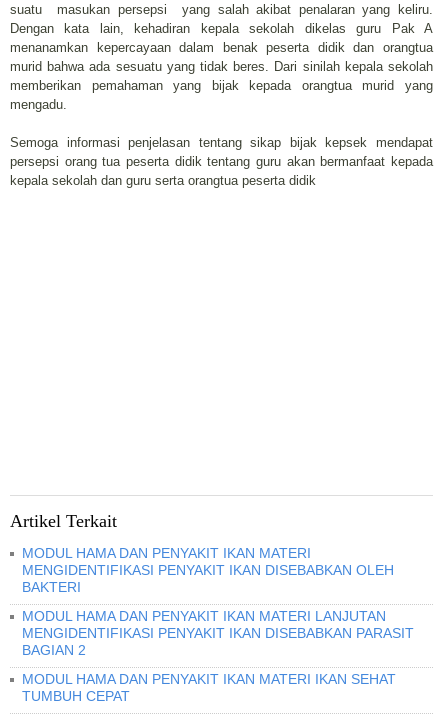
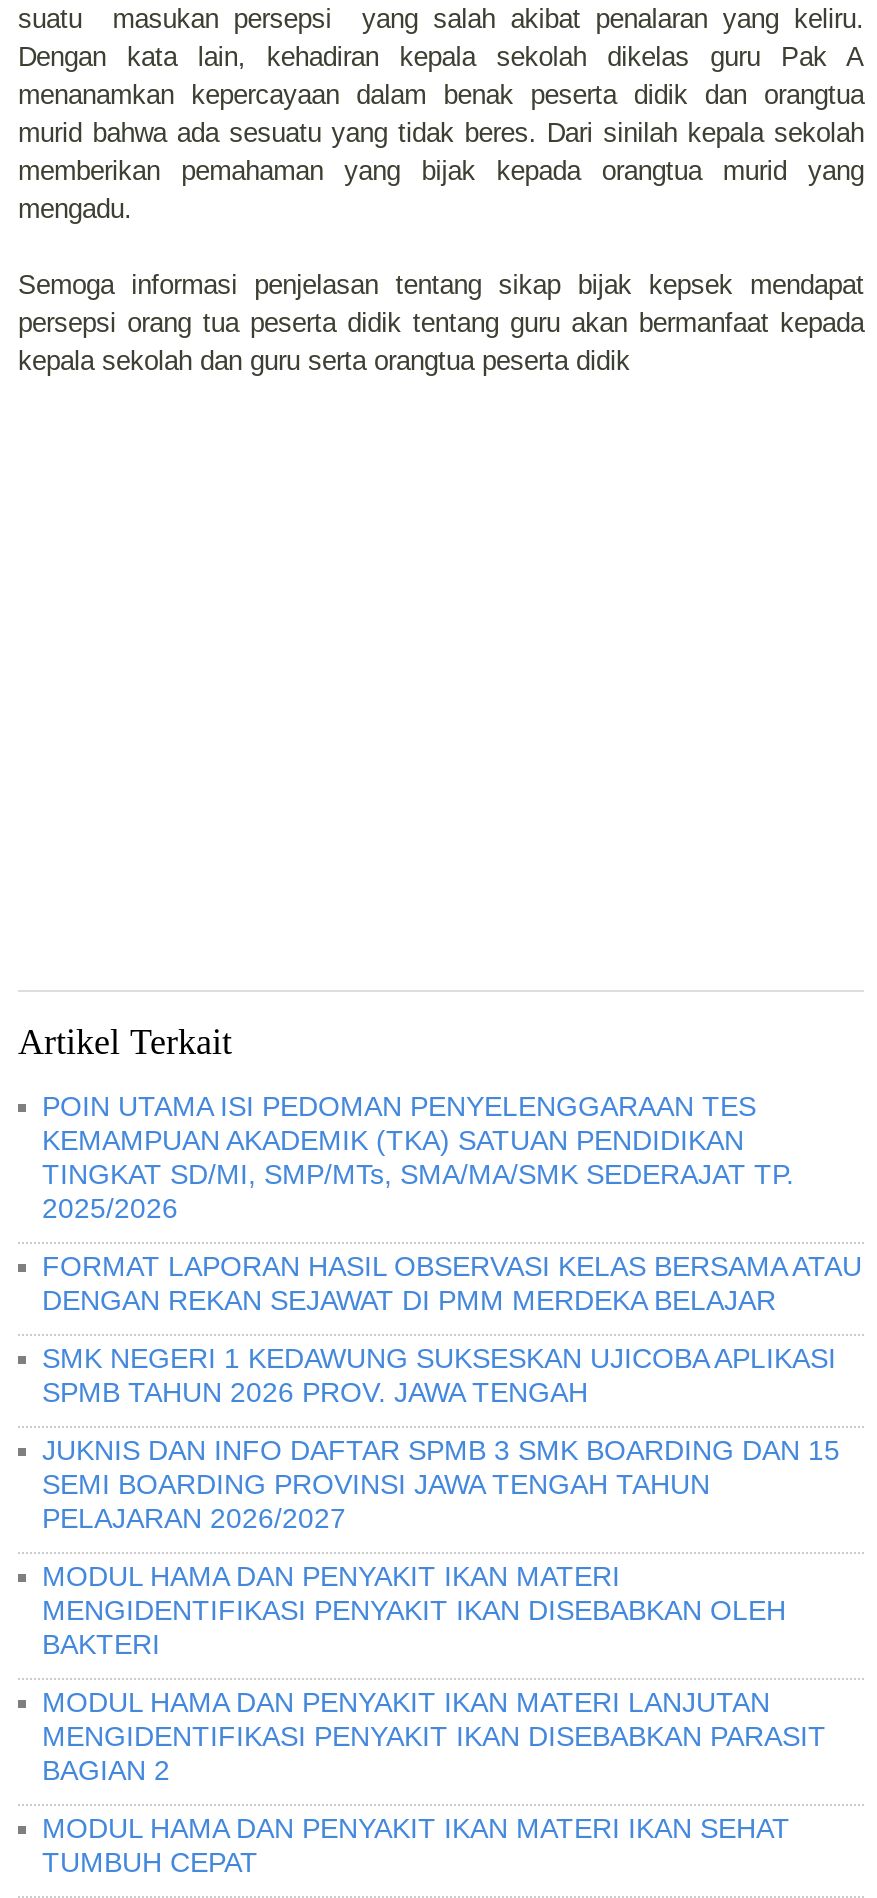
+ POIN UTAMA ISI PEDOMAN PENYELENGGARAAN TES
+ KEMAMPUAN AKADEMIK (TKA) SATUAN PENDIDIKAN
+ TINGKAT SD/MI, SMP/MTs, SMA/MA/SMK SEDERAJAT TP.
+ 2025/2026
+ FORMAT LAPORAN HASIL OBSERVASI KELAS BERSAMA ATAU
+ DENGAN REKAN SEJAWAT DI PMM MERDEKA BELAJAR
+ SMK NEGERI 1 KEDAWUNG SUKSESKAN UJICOBA APLIKASI
+ SPMB TAHUN 2026 PROV. JAWA TENGAH
+ JUKNIS DAN INFO DAFTAR SPMB 3 SMK BOARDING DAN 15
+ SEMI BOARDING PROVINSI JAWA TENGAH TAHUN
+ PELAJARAN 2026/2027
